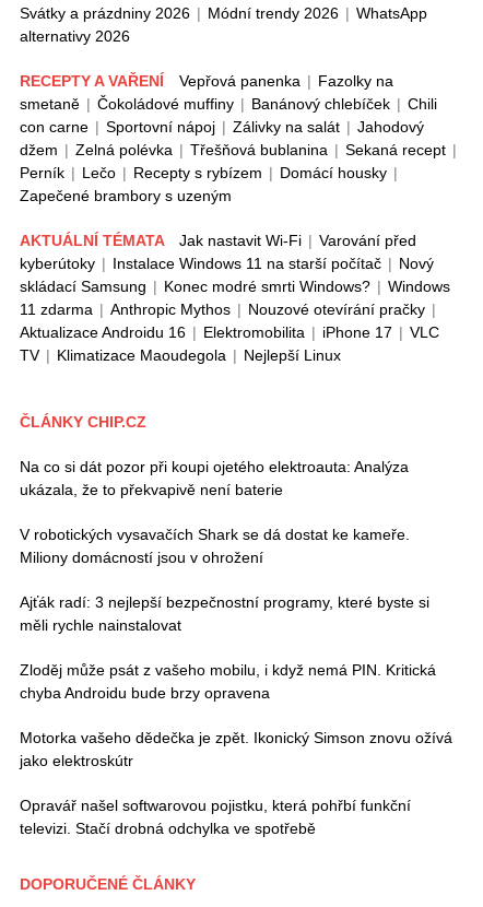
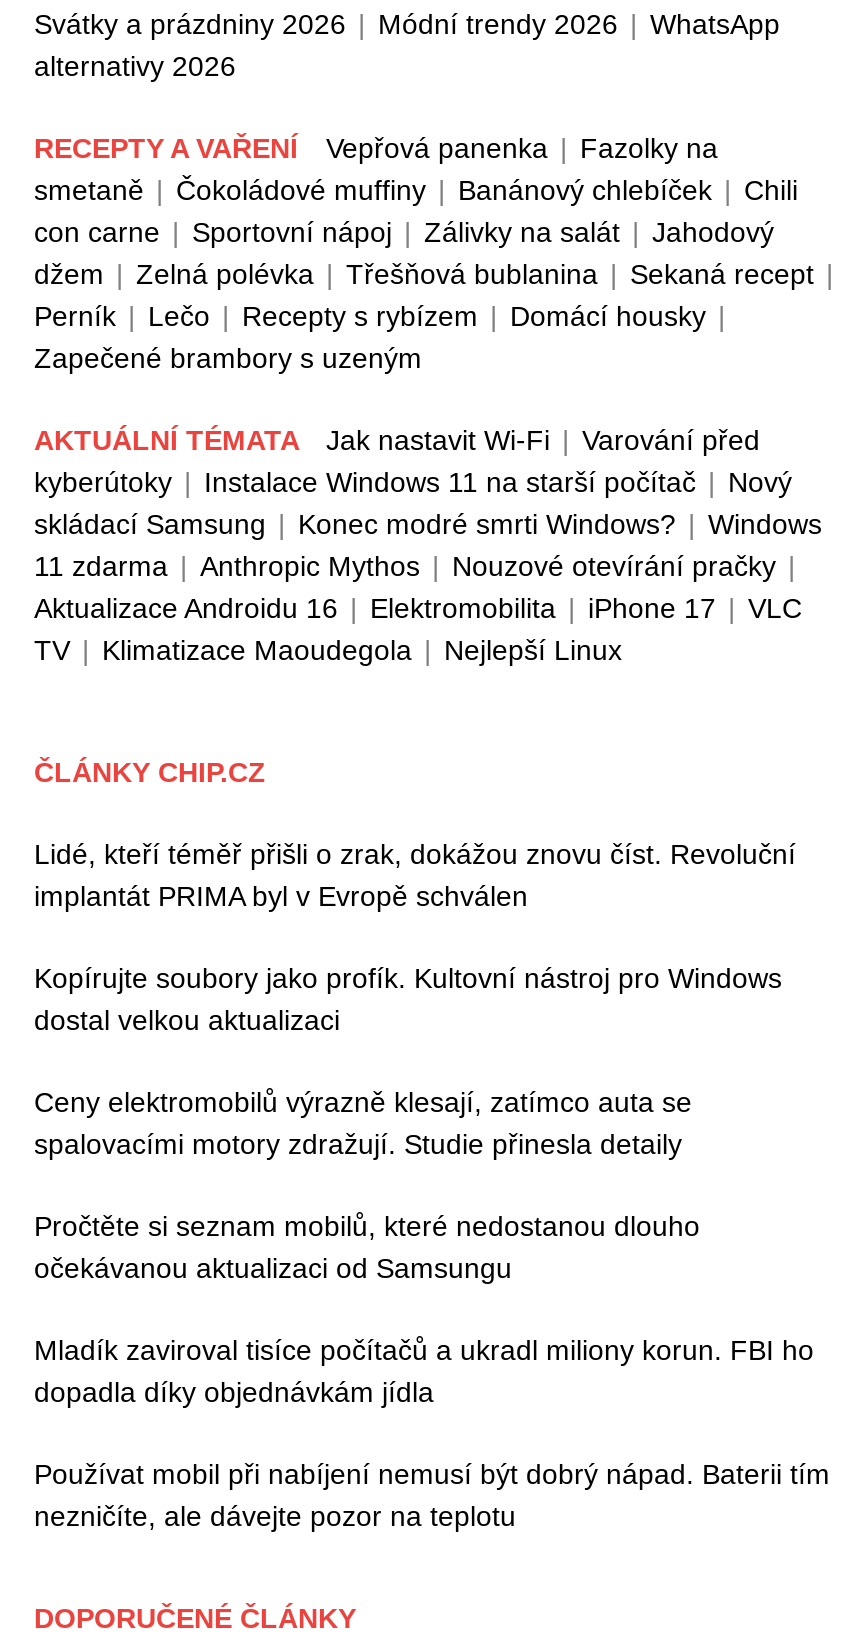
- Na co si dát pozor při koupi ojetého elektroauta: Analýza
- ukázala, že to překvapivě není baterie
+ Lidé, kteří téměř přišli o zrak, dokážou znovu číst. Revoluční
+ implantát PRIMA byl v Evropě schválen

- V robotických vysavačích Shark se dá dostat ke kameře.
- Miliony domácností jsou v ohrožení
+ Kopírujte soubory jako profík. Kultovní nástroj pro Windows
+ dostal velkou aktualizaci

- Ajťák radí: 3 nejlepší bezpečnostní programy, které byste si
- měli rychle nainstalovat
+ Ceny elektromobilů výrazně klesají, zatímco auta se
+ spalovacími motory zdražují. Studie přinesla detaily

- Zloděj může psát z vašeho mobilu, i když nemá PIN. Kritická
- chyba Androidu bude brzy opravena
+ Pročtěte si seznam mobilů, které nedostanou dlouho
+ očekávanou aktualizaci od Samsungu

- Motorka vašeho dědečka je zpět. Ikonický Simson znovu ožívá
- jako elektroskútr
+ Mladík zaviroval tisíce počítačů a ukradl miliony korun. FBI ho
+ dopadla díky objednávkám jídla

- Opravář našel softwarovou pojistku, která pohřbí funkční
- televizi. Stačí drobná odchylka ve spotřebě
+ Používat mobil při nabíjení nemusí být dobrý nápad. Baterii tím
+ nezničíte, ale dávejte pozor na teplotu
